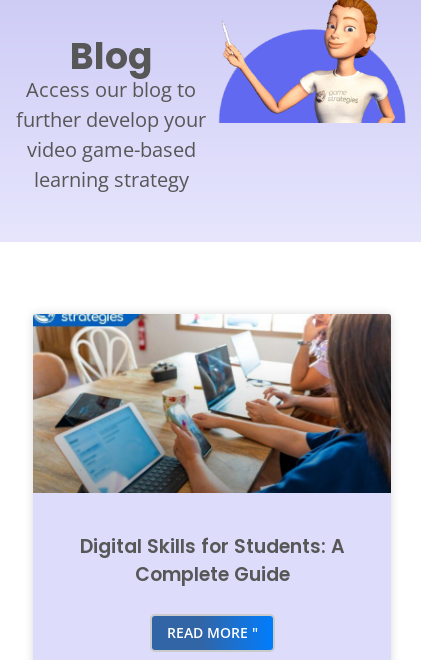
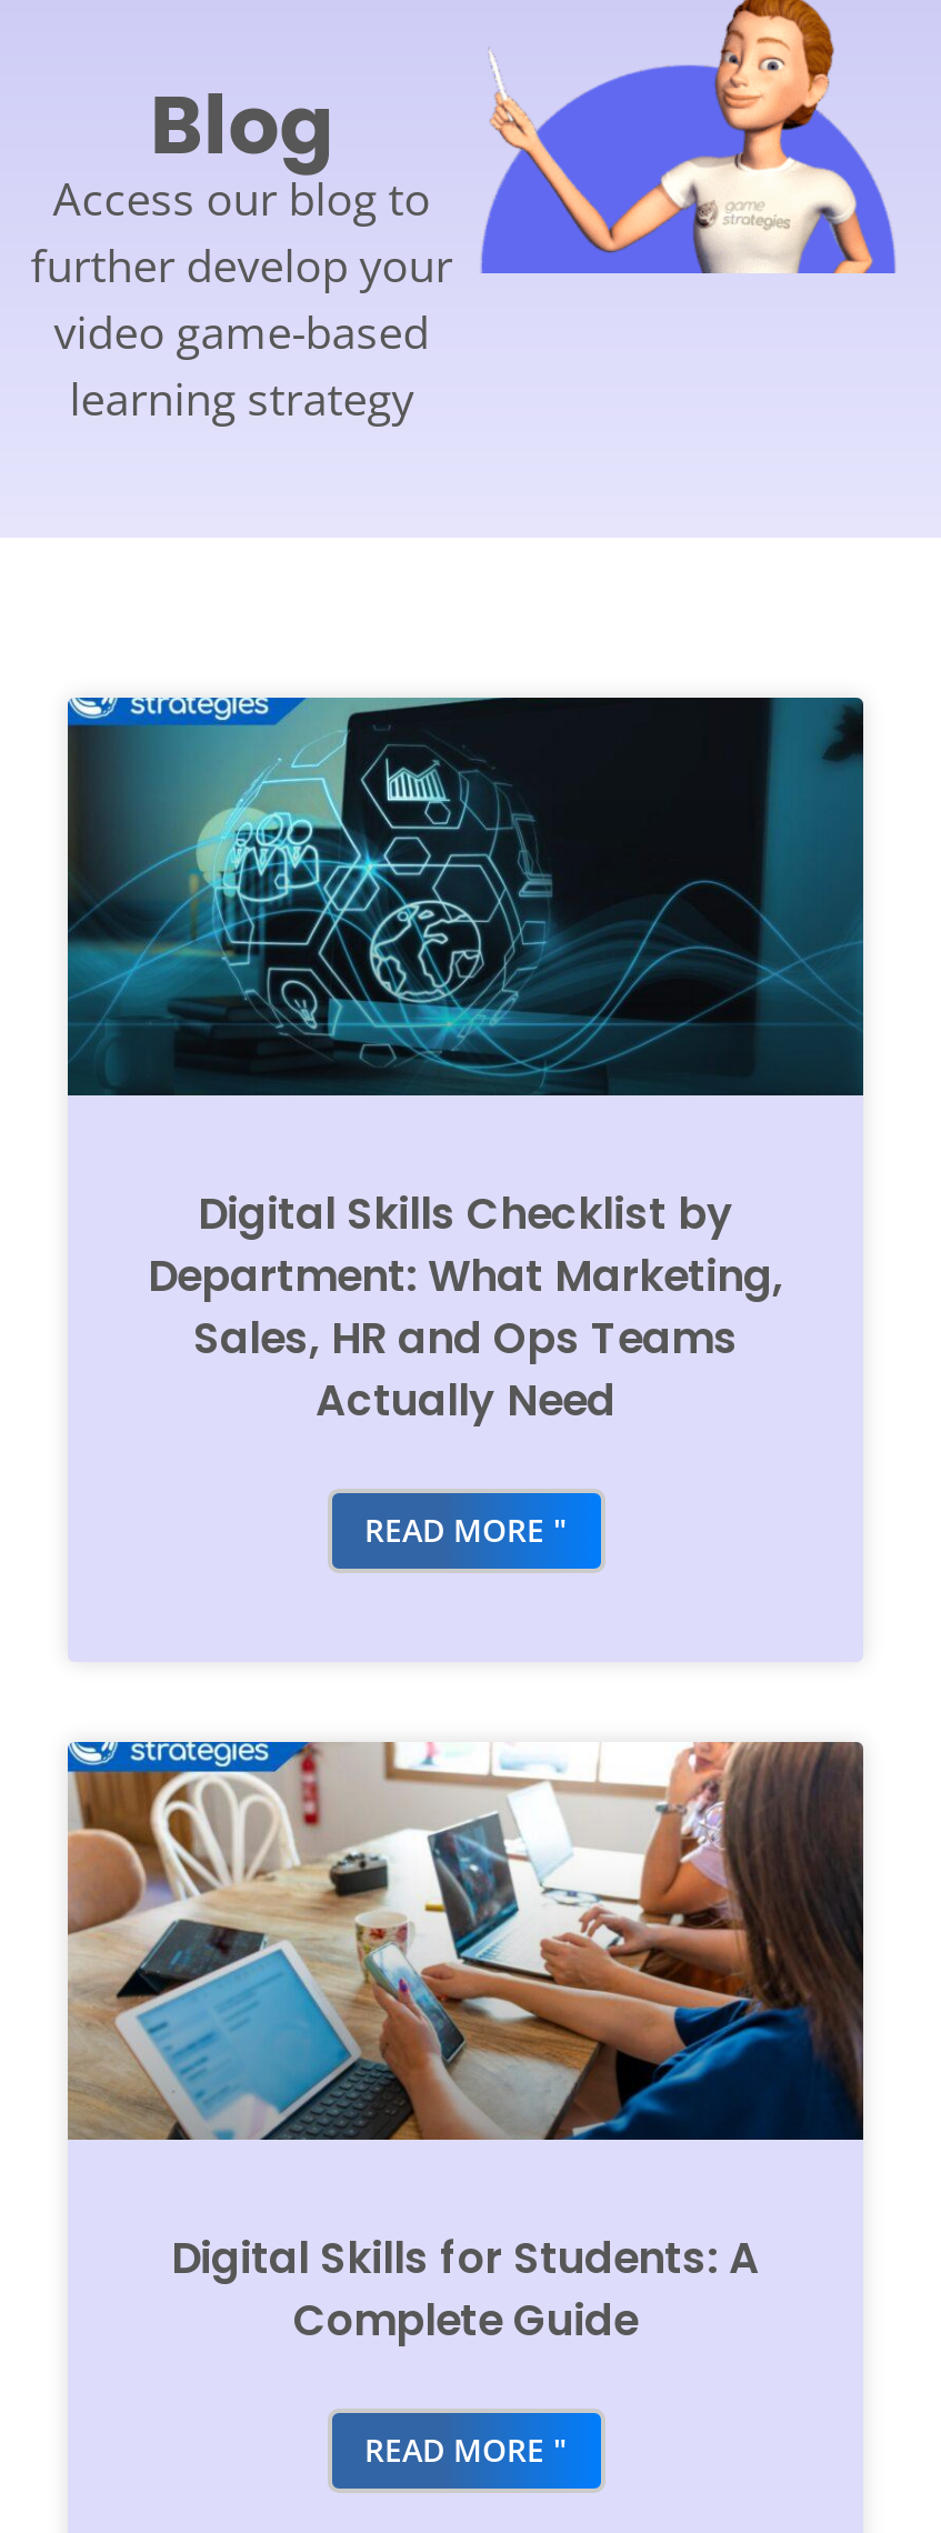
+ [image]
+ Digital Skills Checklist by
+ Department: What Marketing,
+ Sales, HR and Ops Teams
+ Actually Need
+ READ MORE "
